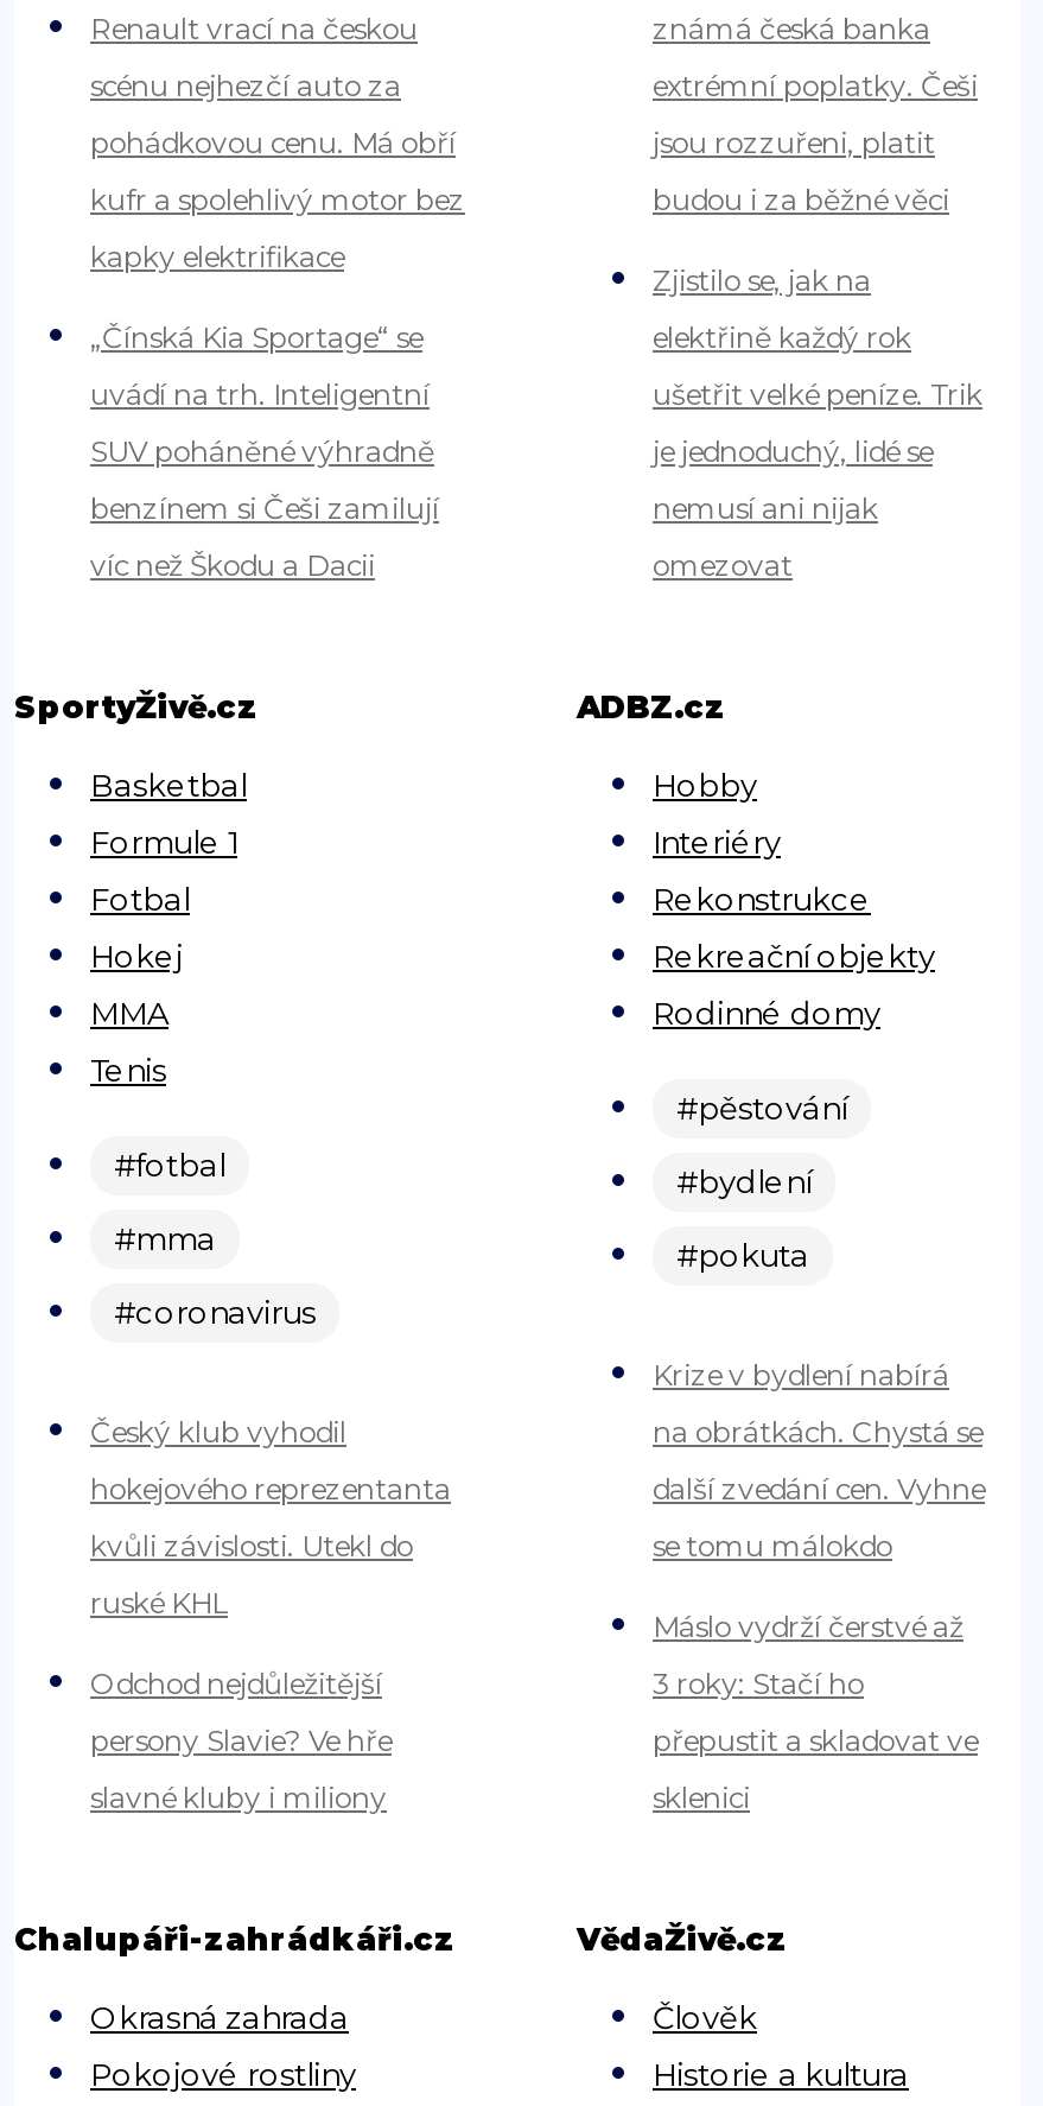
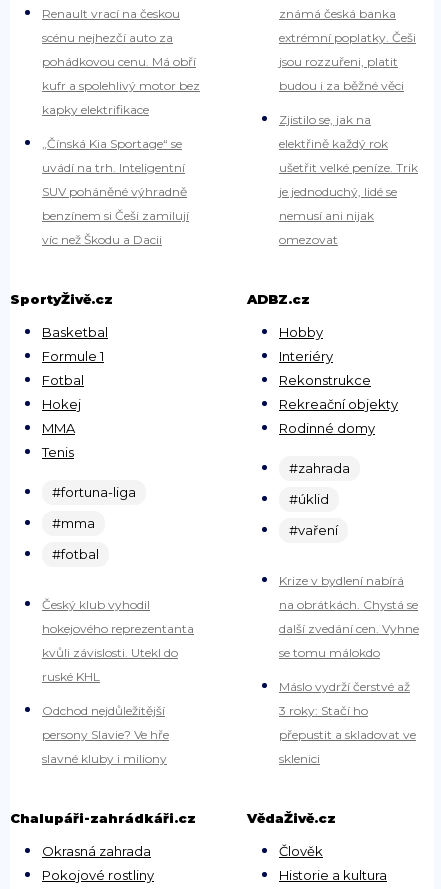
+ #fortuna-liga

- #pěstování
+ #zahrada

moved down: #fotbal

- #bydlení
+ #úklid

- #pokuta
+ #vaření

- #coronavirus
